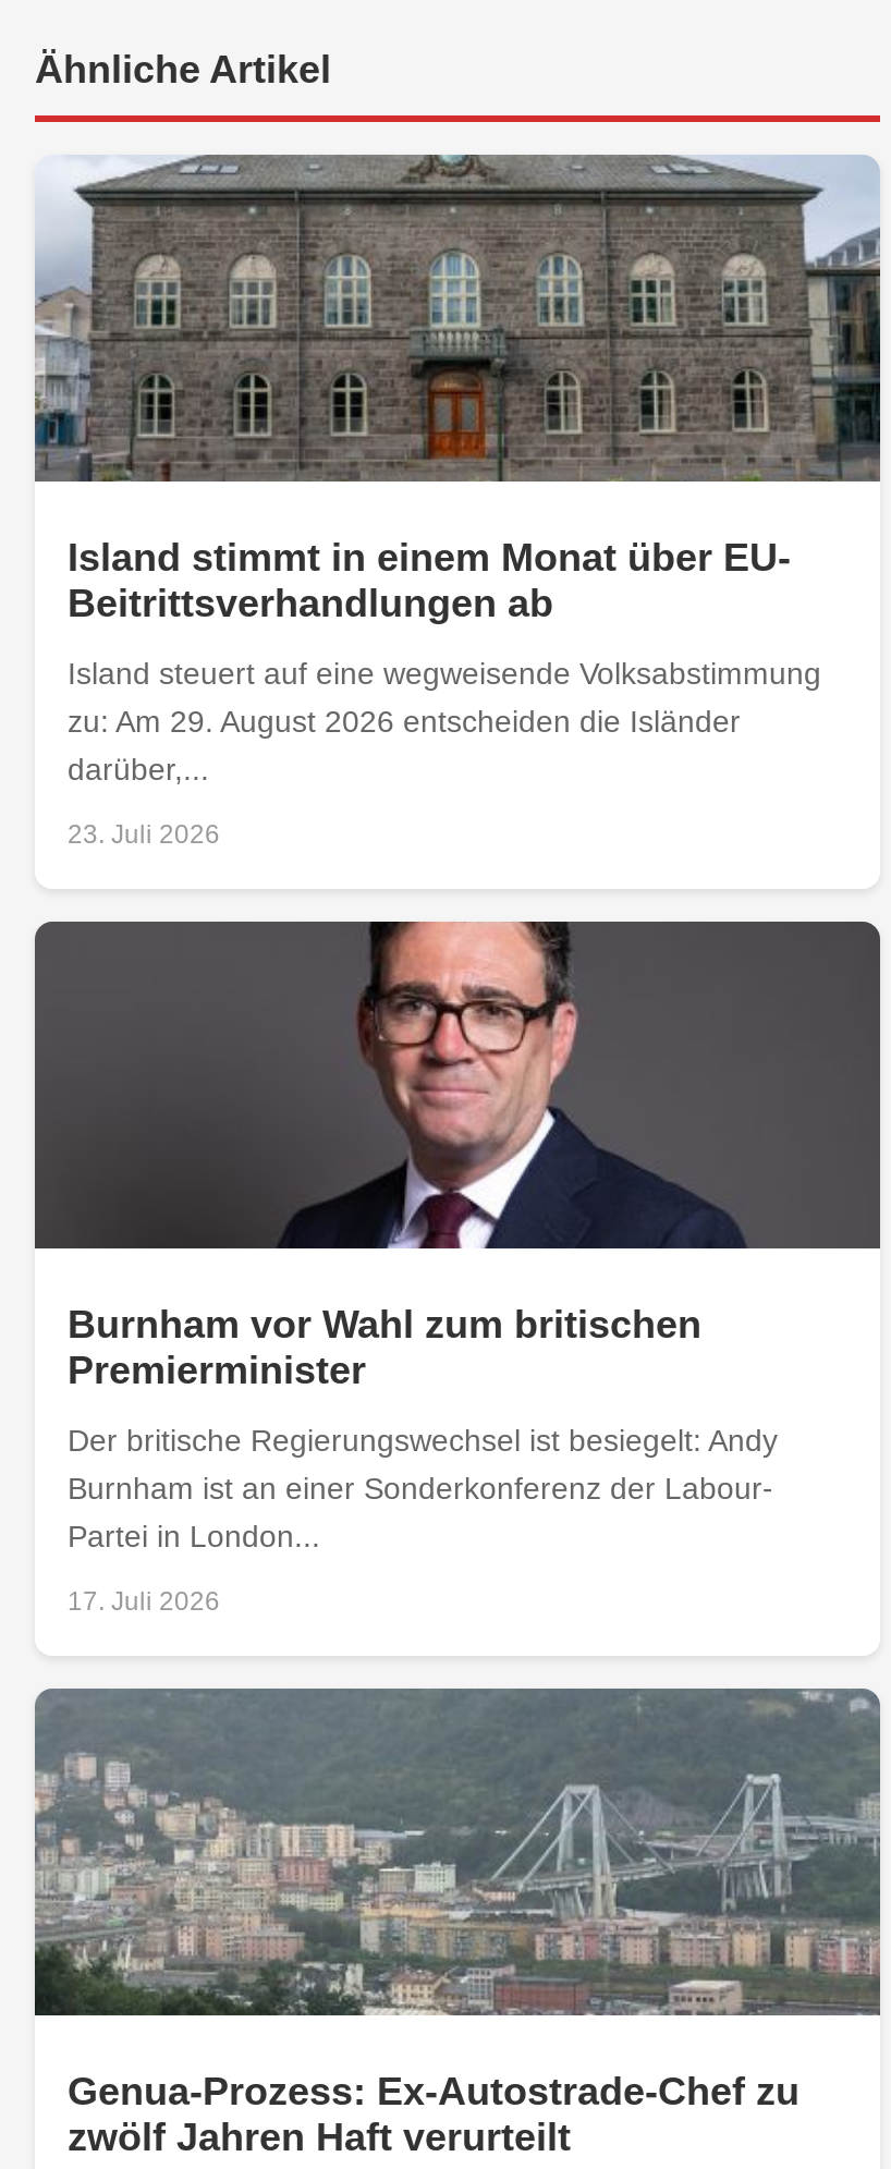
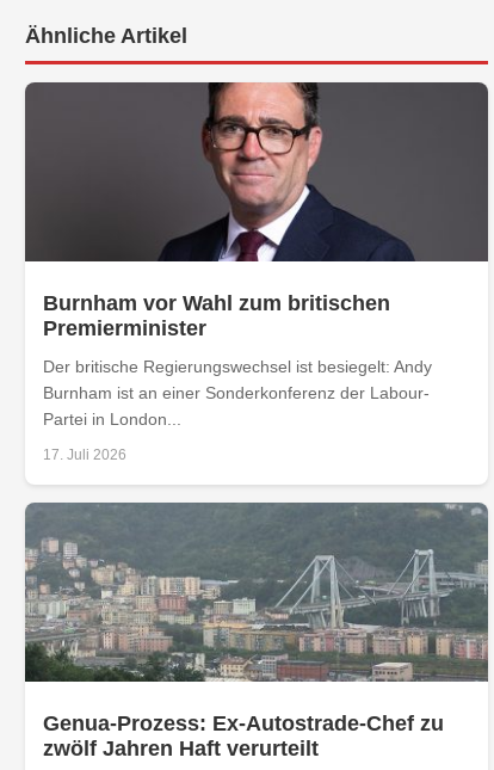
- [image]
- Island stimmt in einem Monat über EU-
- Beitrittsverhandlungen ab
- Island steuert auf eine wegweisende Volksabstimmung
- zu: Am 29. August 2026 entscheiden die Isländer
- darüber,...
- 23. Juli 2026
